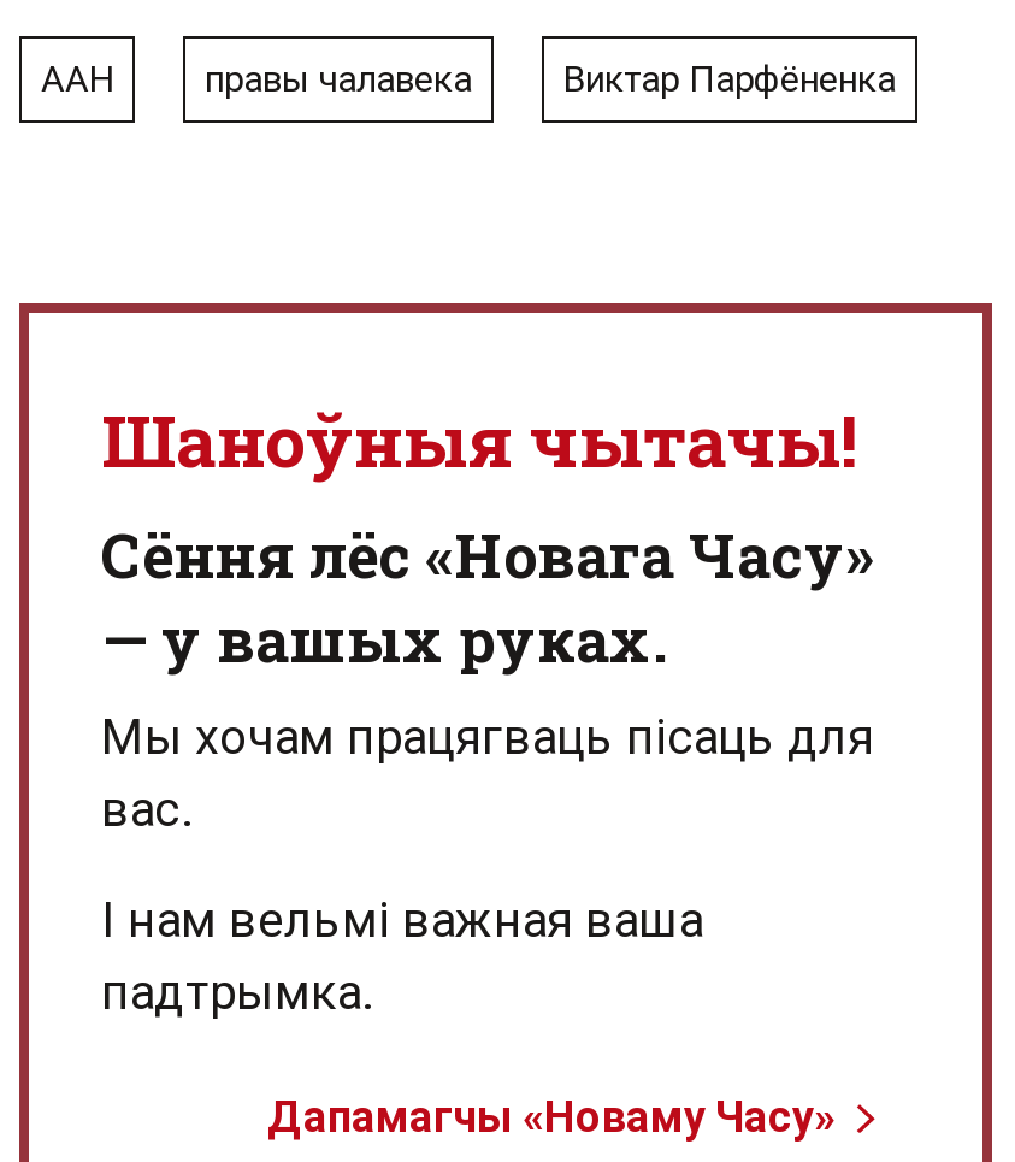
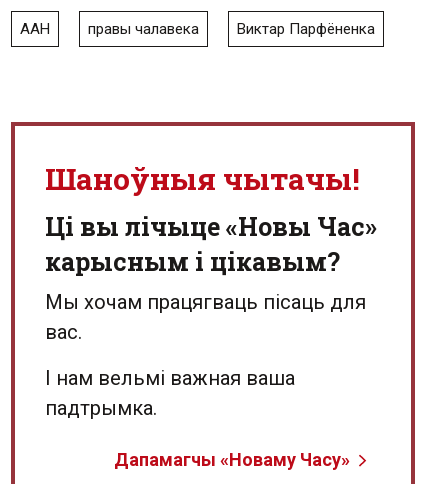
- Сёння лёс «Новага Часу»
- — у вашых руках.
+ Ці вы лічыце «Новы Час»
+ карысным і цікавым?
